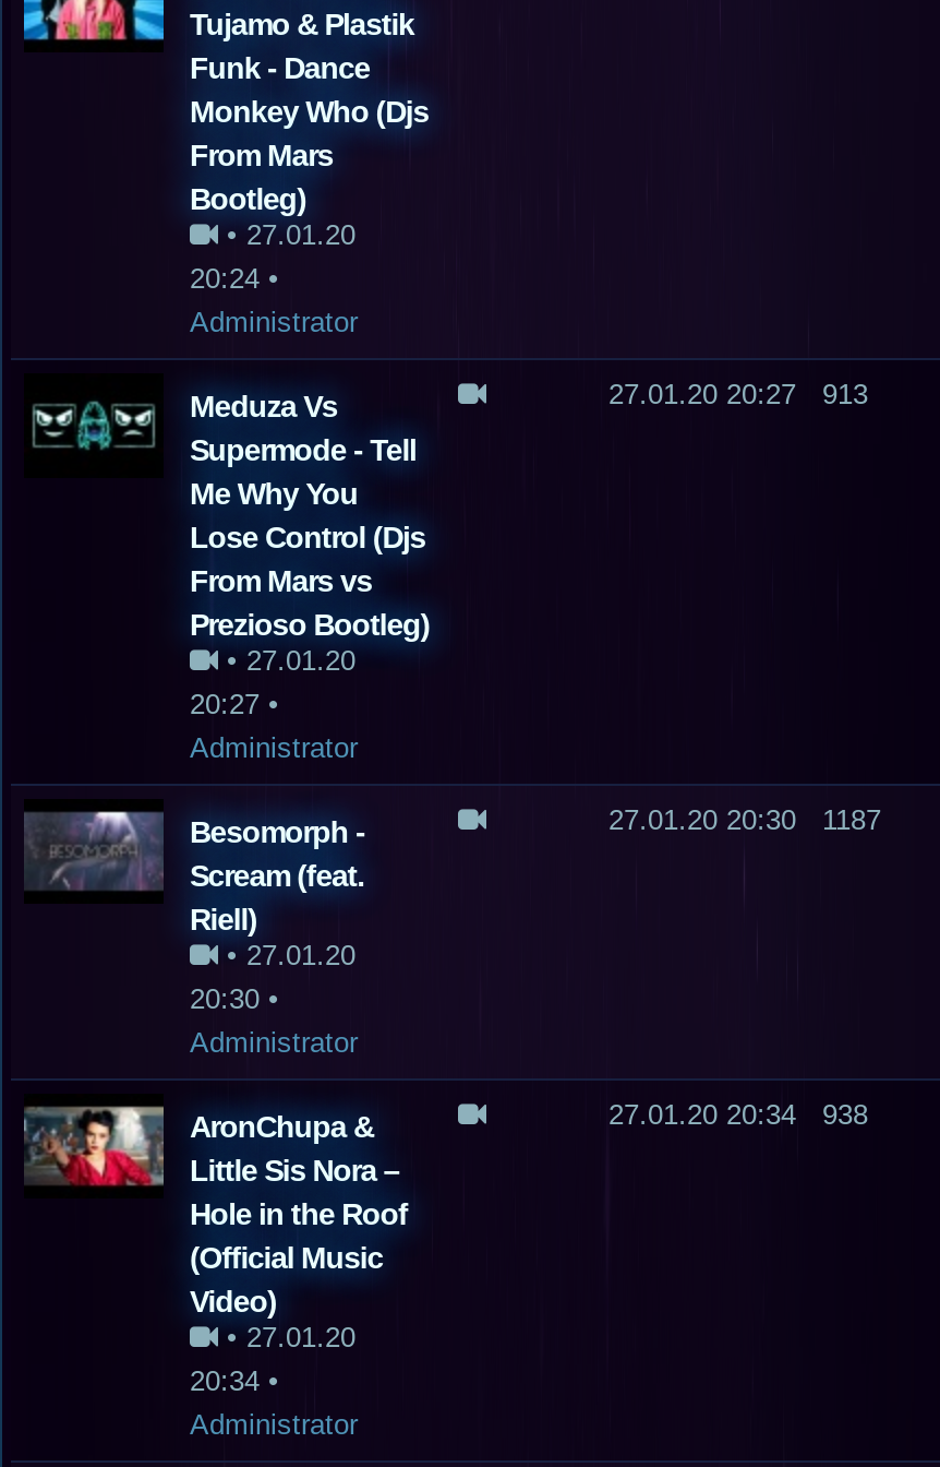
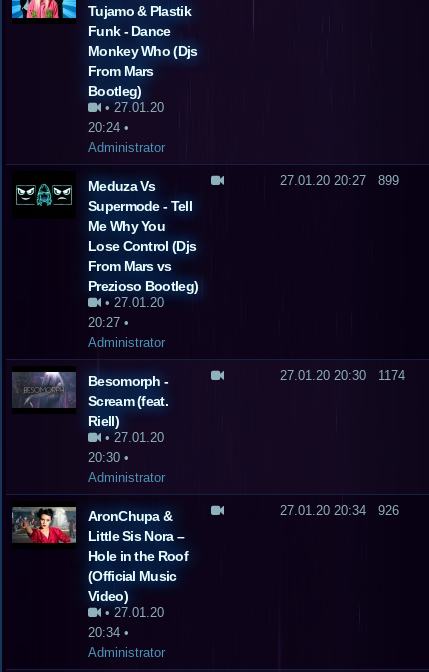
- 27.01.20 20:27 913
+ 27.01.20 20:27 899

- 27.01.20 20:30 1187
+ 27.01.20 20:30 1174

- 27.01.20 20:34 938
+ 27.01.20 20:34 926
